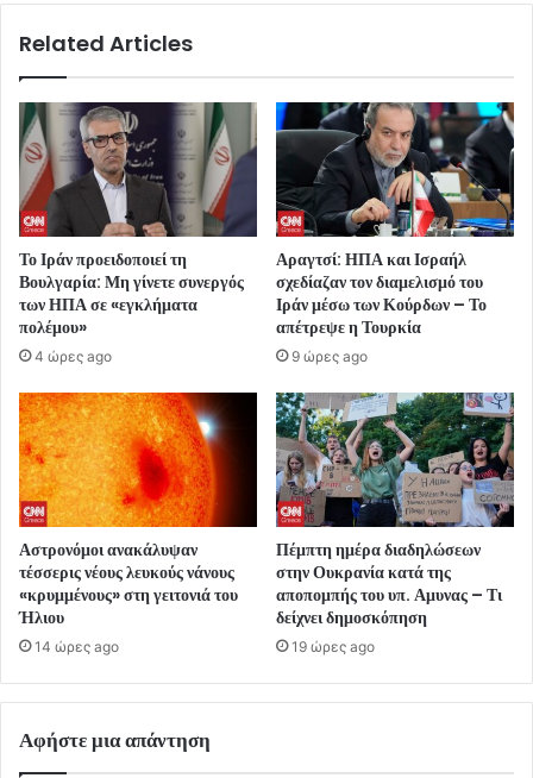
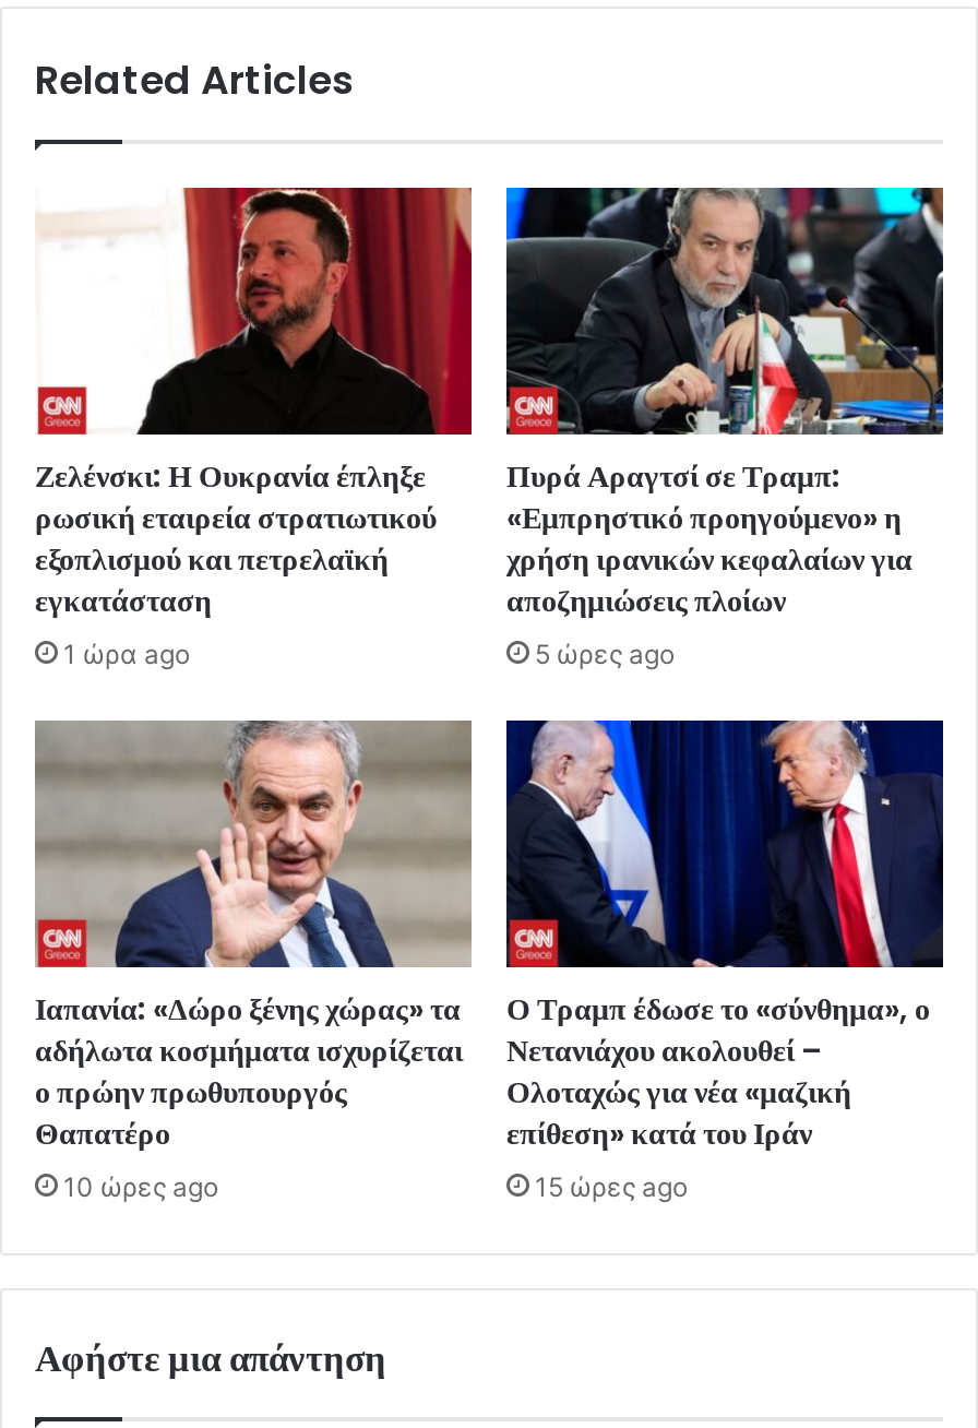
- [image]
- Το Ιράν προειδοποιεί τη
- Βουλγαρία: Μη γίνετε συνεργός
- των ΗΠΑ σε «εγκλήματα
- πολέμου»
- 4 ώρες ago
+ [image]
+ Ζελένσκι: Η Ουκρανία έπληξε
+ ρωσική εταιρεία στρατιωτικού
+ εξοπλισμού και πετρελαϊκή
+ εγκατάσταση
+ 1 ώρα ago

- Αραγτσί: ΗΠΑ και Ισραήλ
- σχεδίαζαν τον διαμελισμό του
- Ιράν μέσω των Κούρδων – Το
- απέτρεψε η Τουρκία
- 9 ώρες ago
+ Πυρά Αραγτσί σε Τραμπ:
+ «Εμπρηστικό προηγούμενο» η
+ χρήση ιρανικών κεφαλαίων για
+ αποζημιώσεις πλοίων
+ 5 ώρες ago

- [image]
- Αστρονόμοι ανακάλυψαν
- τέσσερις νέους λευκούς νάνους
- «κρυμμένους» στη γειτονιά του
- Ήλιου
- 14 ώρες ago
+ [image]
+ Ιαπανία: «Δώρο ξένης χώρας» τα
+ αδήλωτα κοσμήματα ισχυρίζεται
+ ο πρώην πρωθυπουργός
+ Θαπατέρο
+ 10 ώρες ago

- [image]
- Πέμπτη ημέρα διαδηλώσεων
- στην Ουκρανία κατά της
- αποπομπής του υπ. Αμυνας – Τι
- δείχνει δημοσκόπηση
- 19 ώρες ago
+ [image]
+ Ο Τραμπ έδωσε το «σύνθημα», ο
+ Νετανιάχου ακολουθεί –
+ Ολοταχώς για νέα «μαζική
+ επίθεση» κατά του Ιράν
+ 15 ώρες ago
